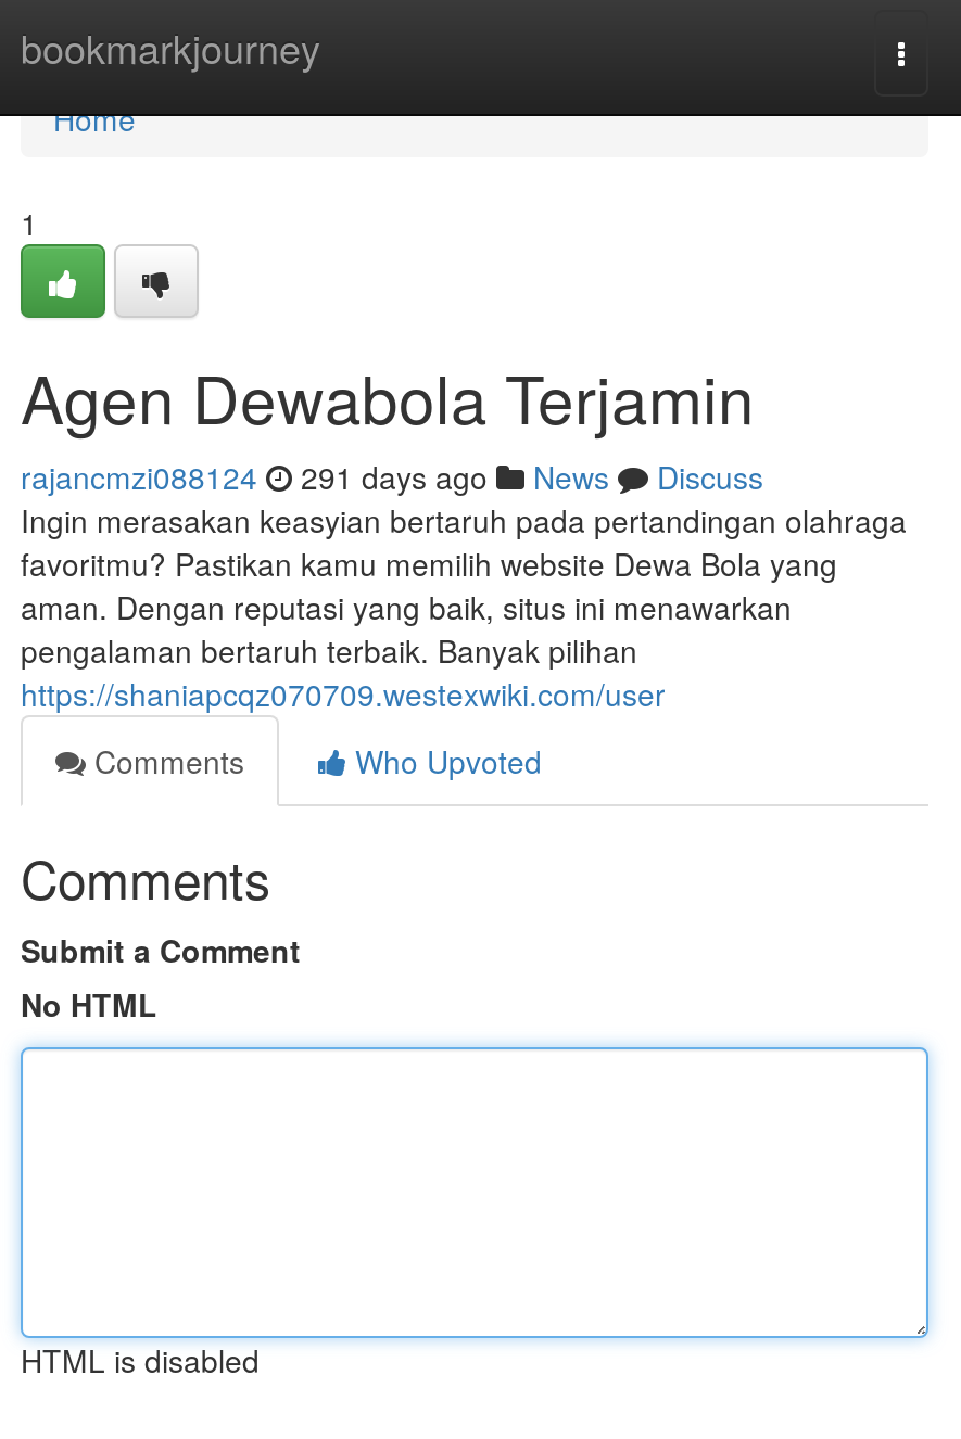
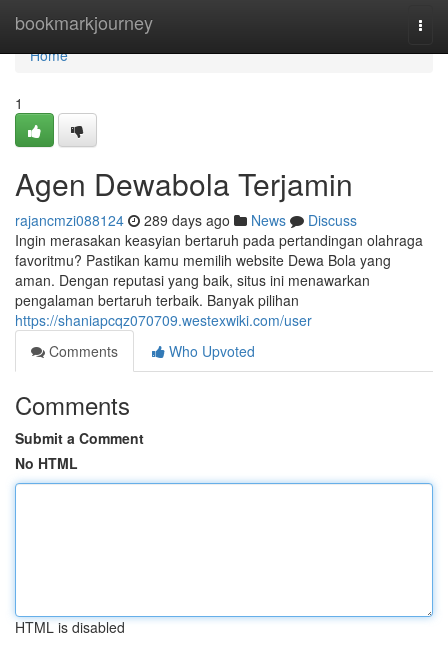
- rajancmzi088124 291 days ago News Discuss
+ rajancmzi088124 289 days ago News Discuss
